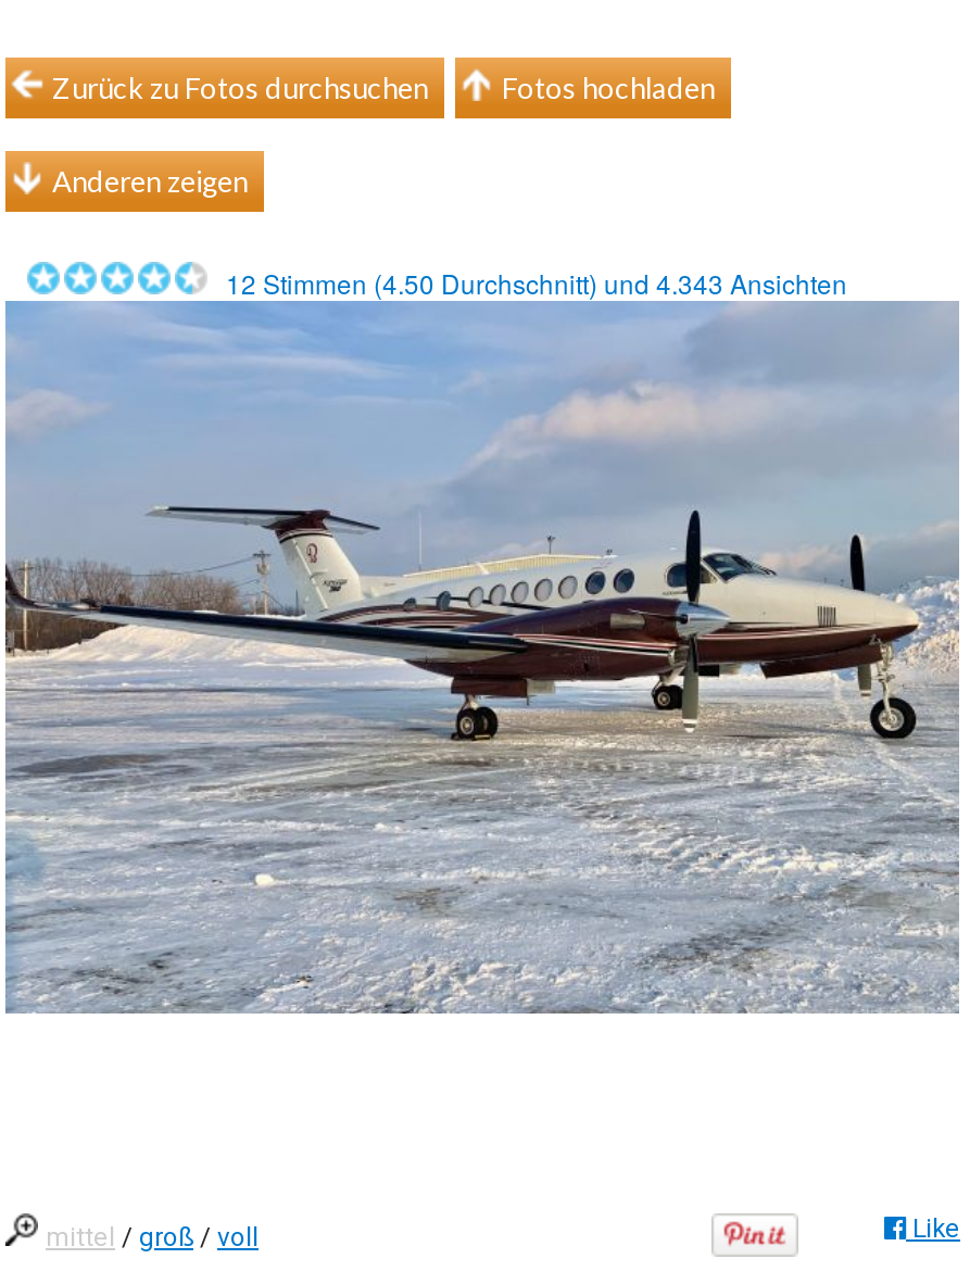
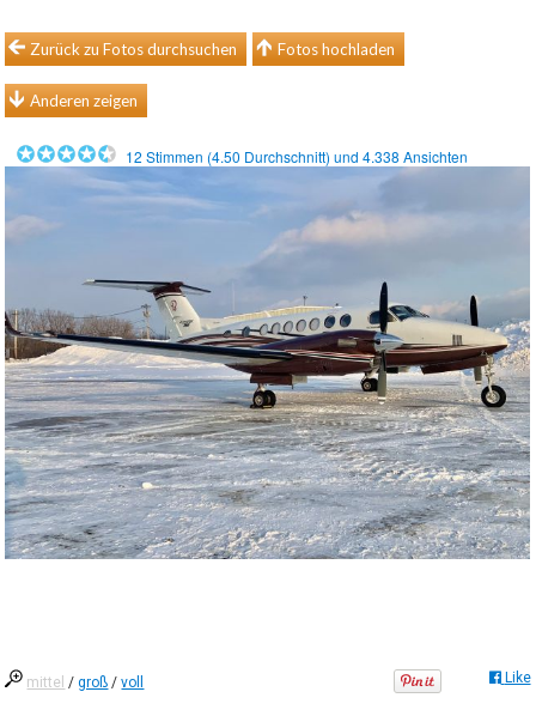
- 12 Stimmen (4.50 Durchschnitt) und 4.343 Ansichten
+ 12 Stimmen (4.50 Durchschnitt) und 4.338 Ansichten
